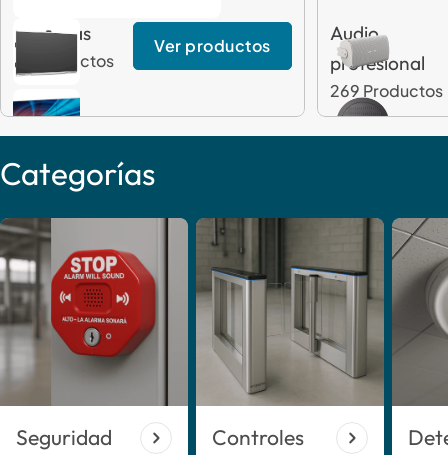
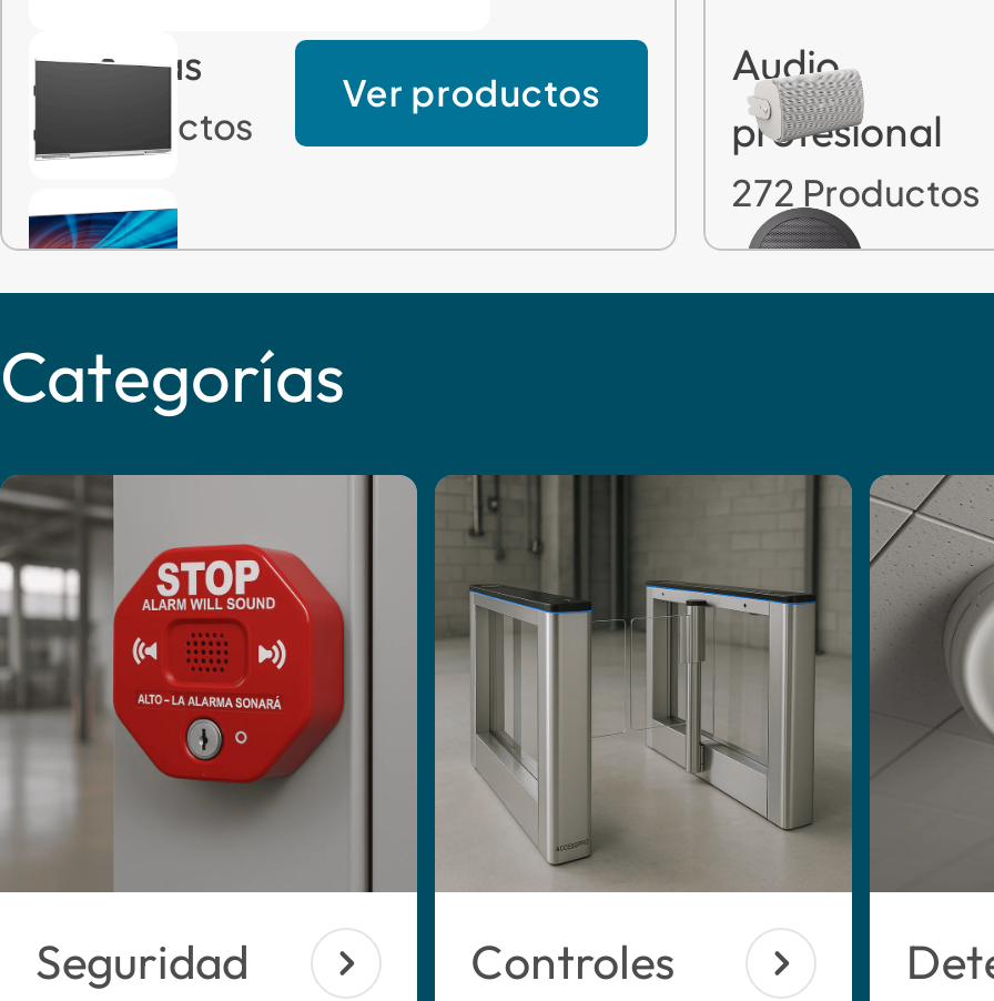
- 269 Productos
+ 272 Productos
